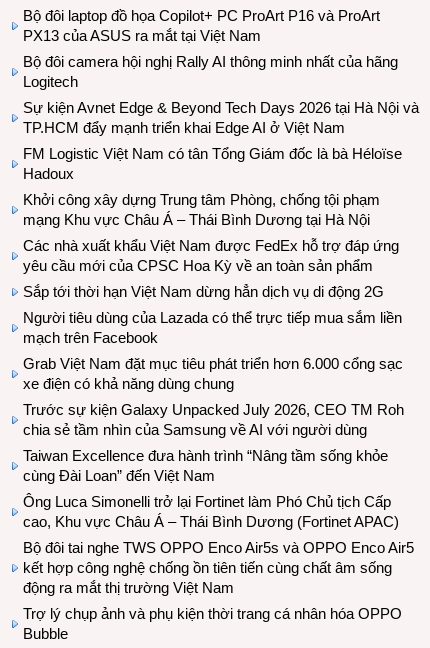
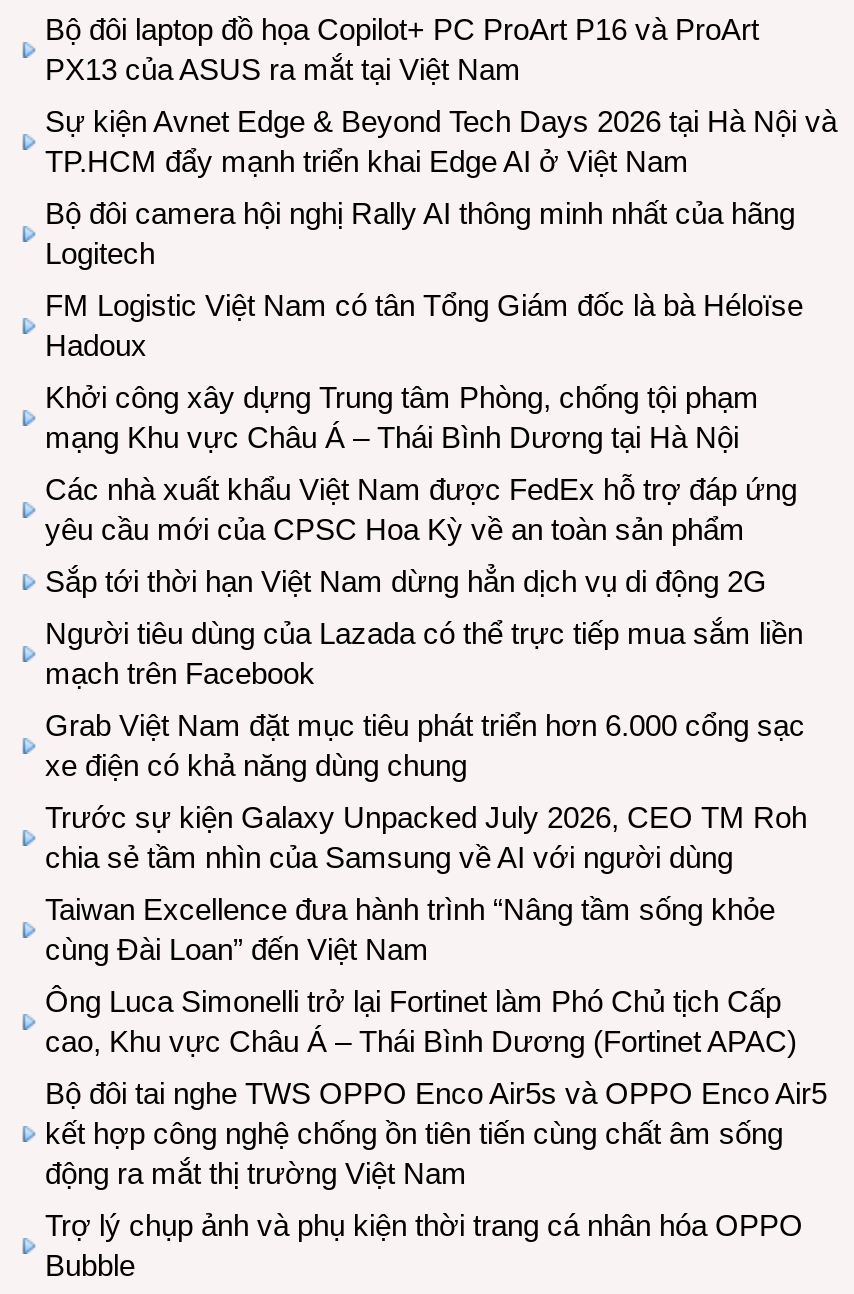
moved down: Bộ đôi camera hội nghị Rally AI thông minh nhất của hãng | Logitech

moved up: Sự kiện Avnet Edge & Beyond Tech Days 2026 tại Hà Nội và | TP.HCM đẩy mạnh triển khai Edge AI ở Việt Nam
